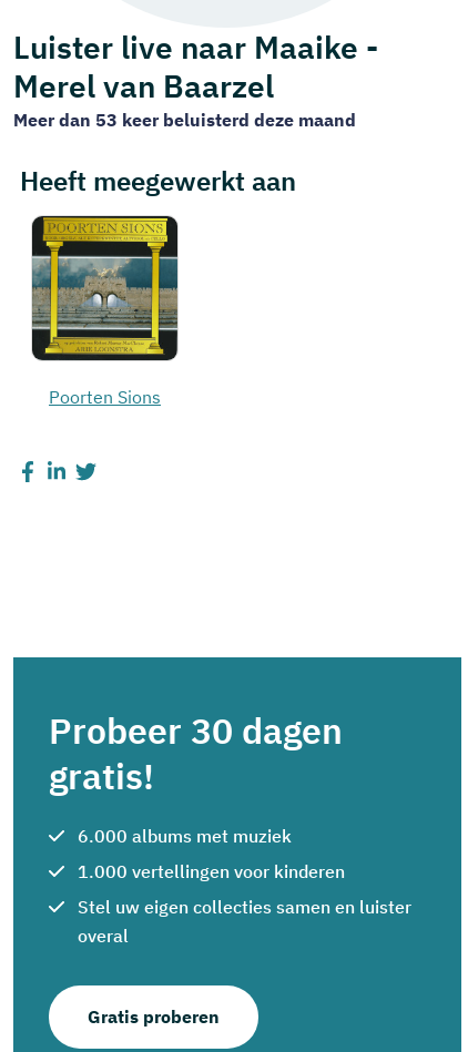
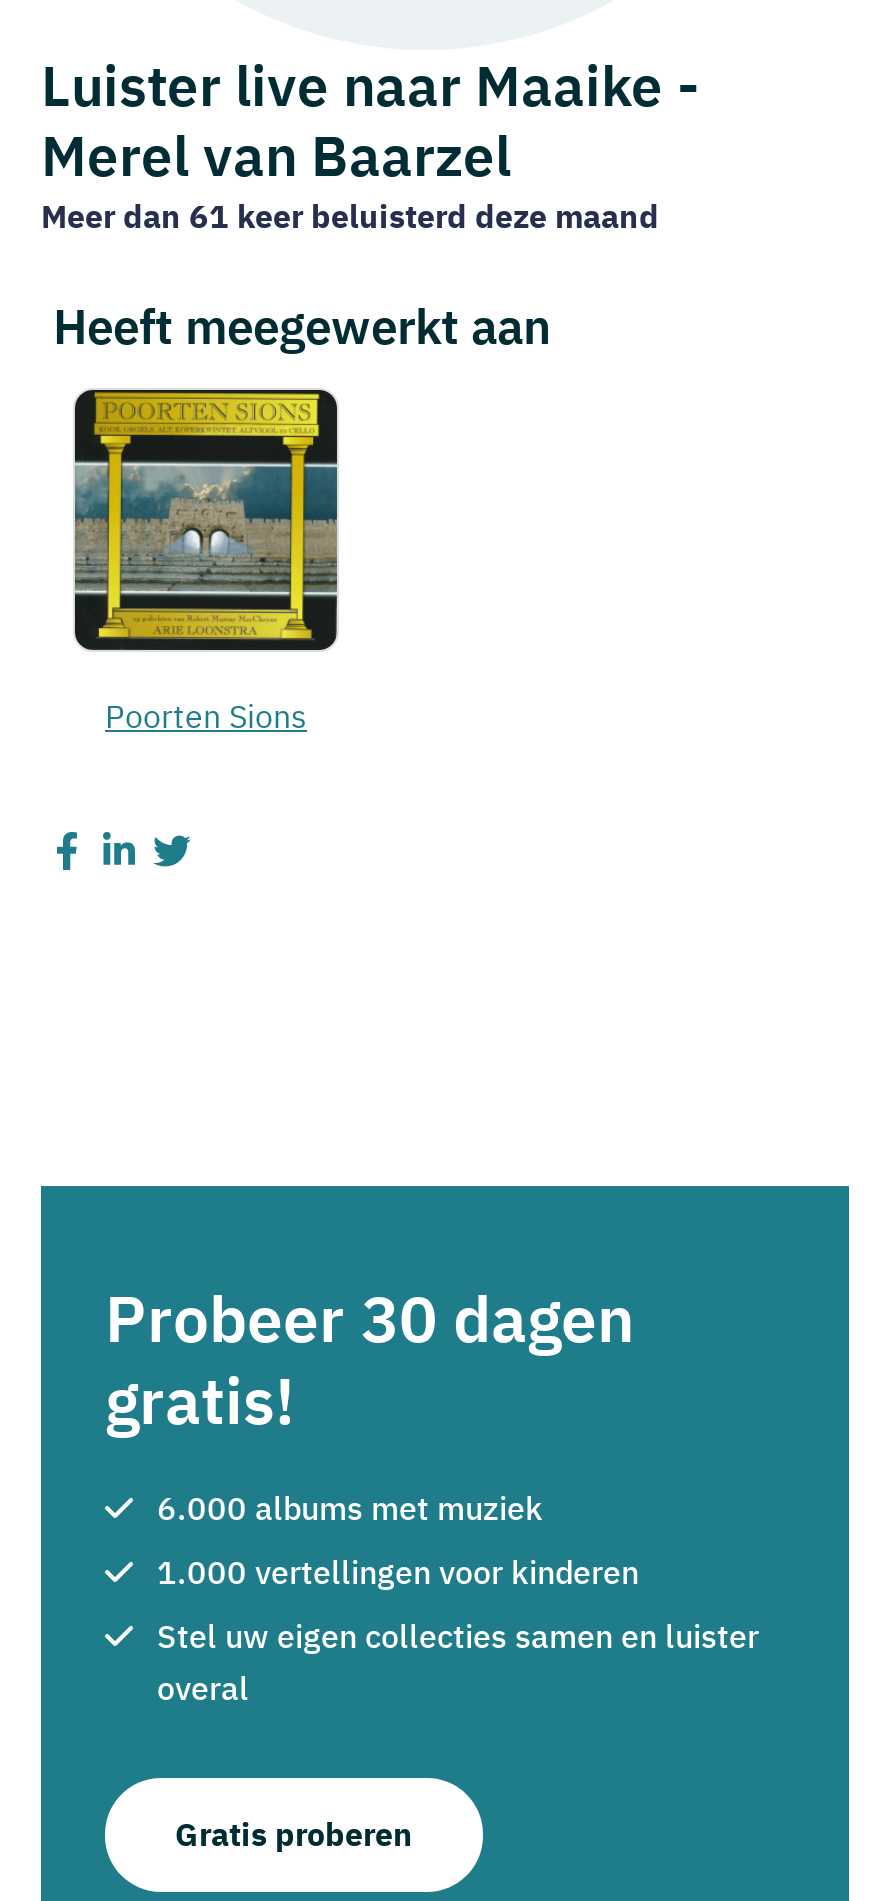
- Meer dan 53 keer beluisterd deze maand
+ Meer dan 61 keer beluisterd deze maand
